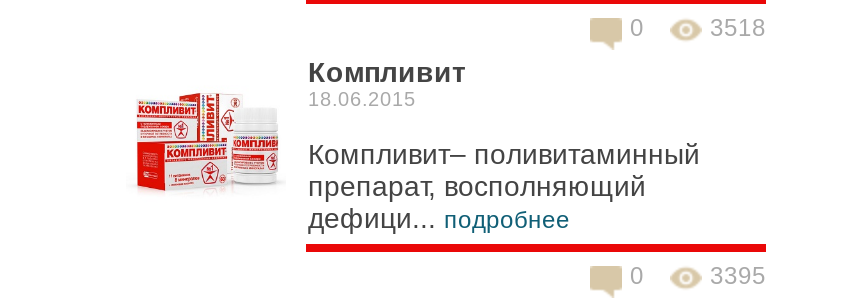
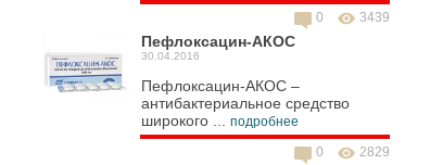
- 3518
+ 3439

- [image]
- Компливит
- 18.06.2015
+ [image]
+ Пефлоксацин-АКОС
+ 30.04.2016

- Компливит– поливитаминный
- препарат, восполняющий
- дефици... подробнее
+ Пефлоксацин-АКОС –
+ антибактериальное средство
+ широкого ... подробнее

- 3395
+ 2829
